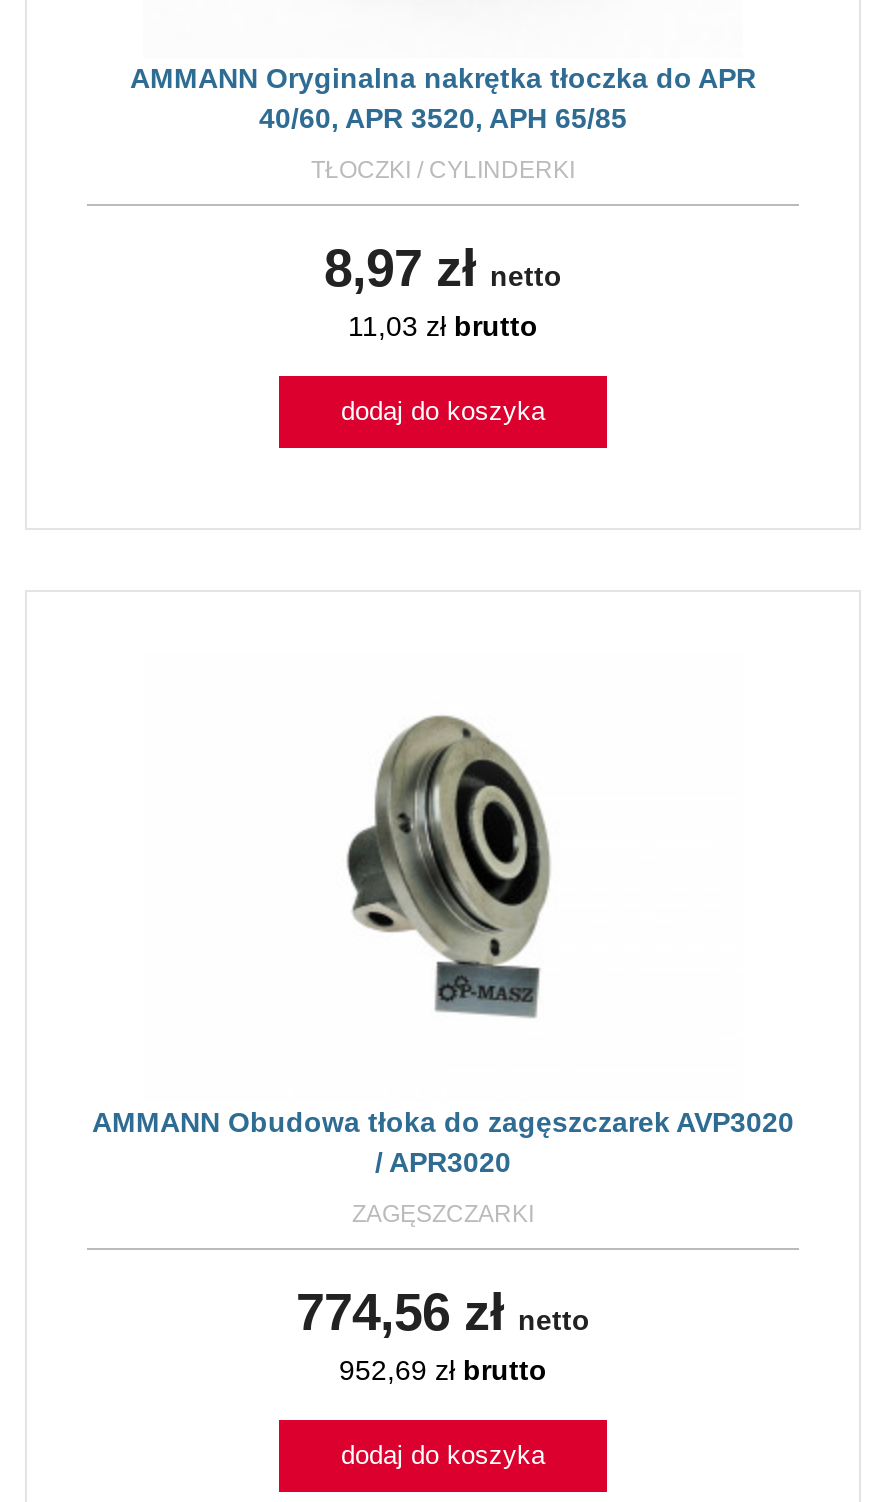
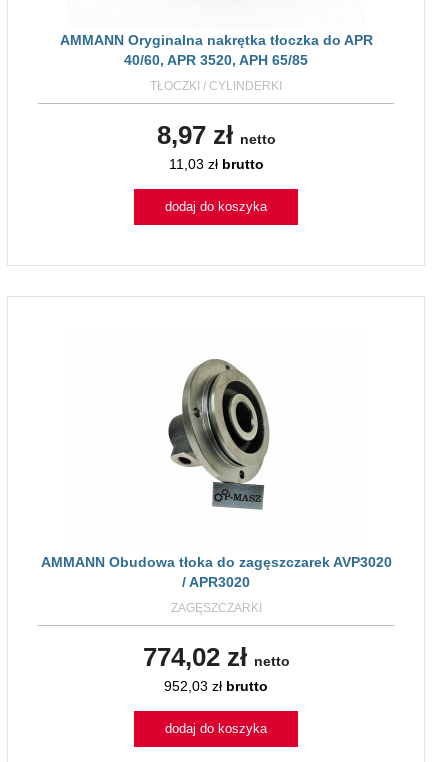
- 774,56 zł netto
+ 774,02 zł netto

- 952,69 zł brutto
+ 952,03 zł brutto
